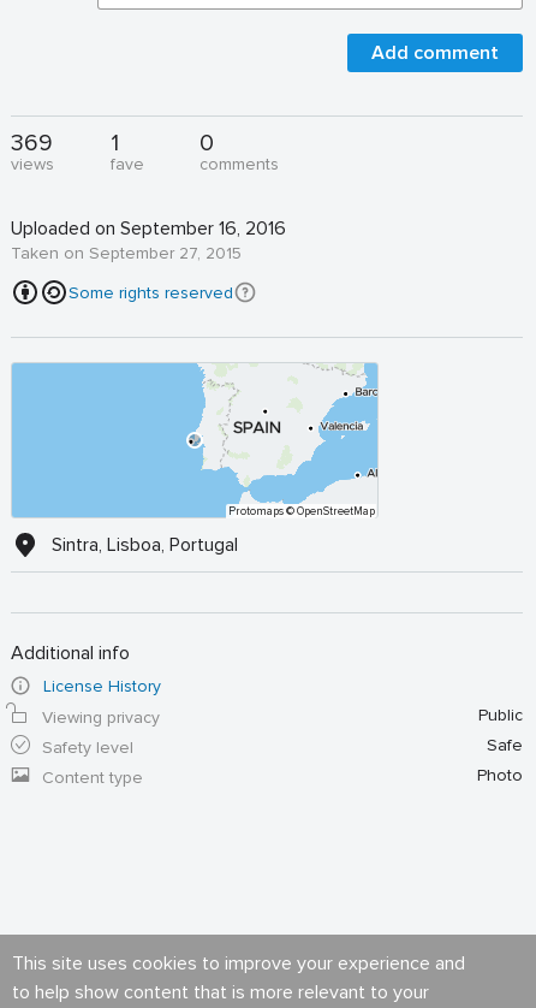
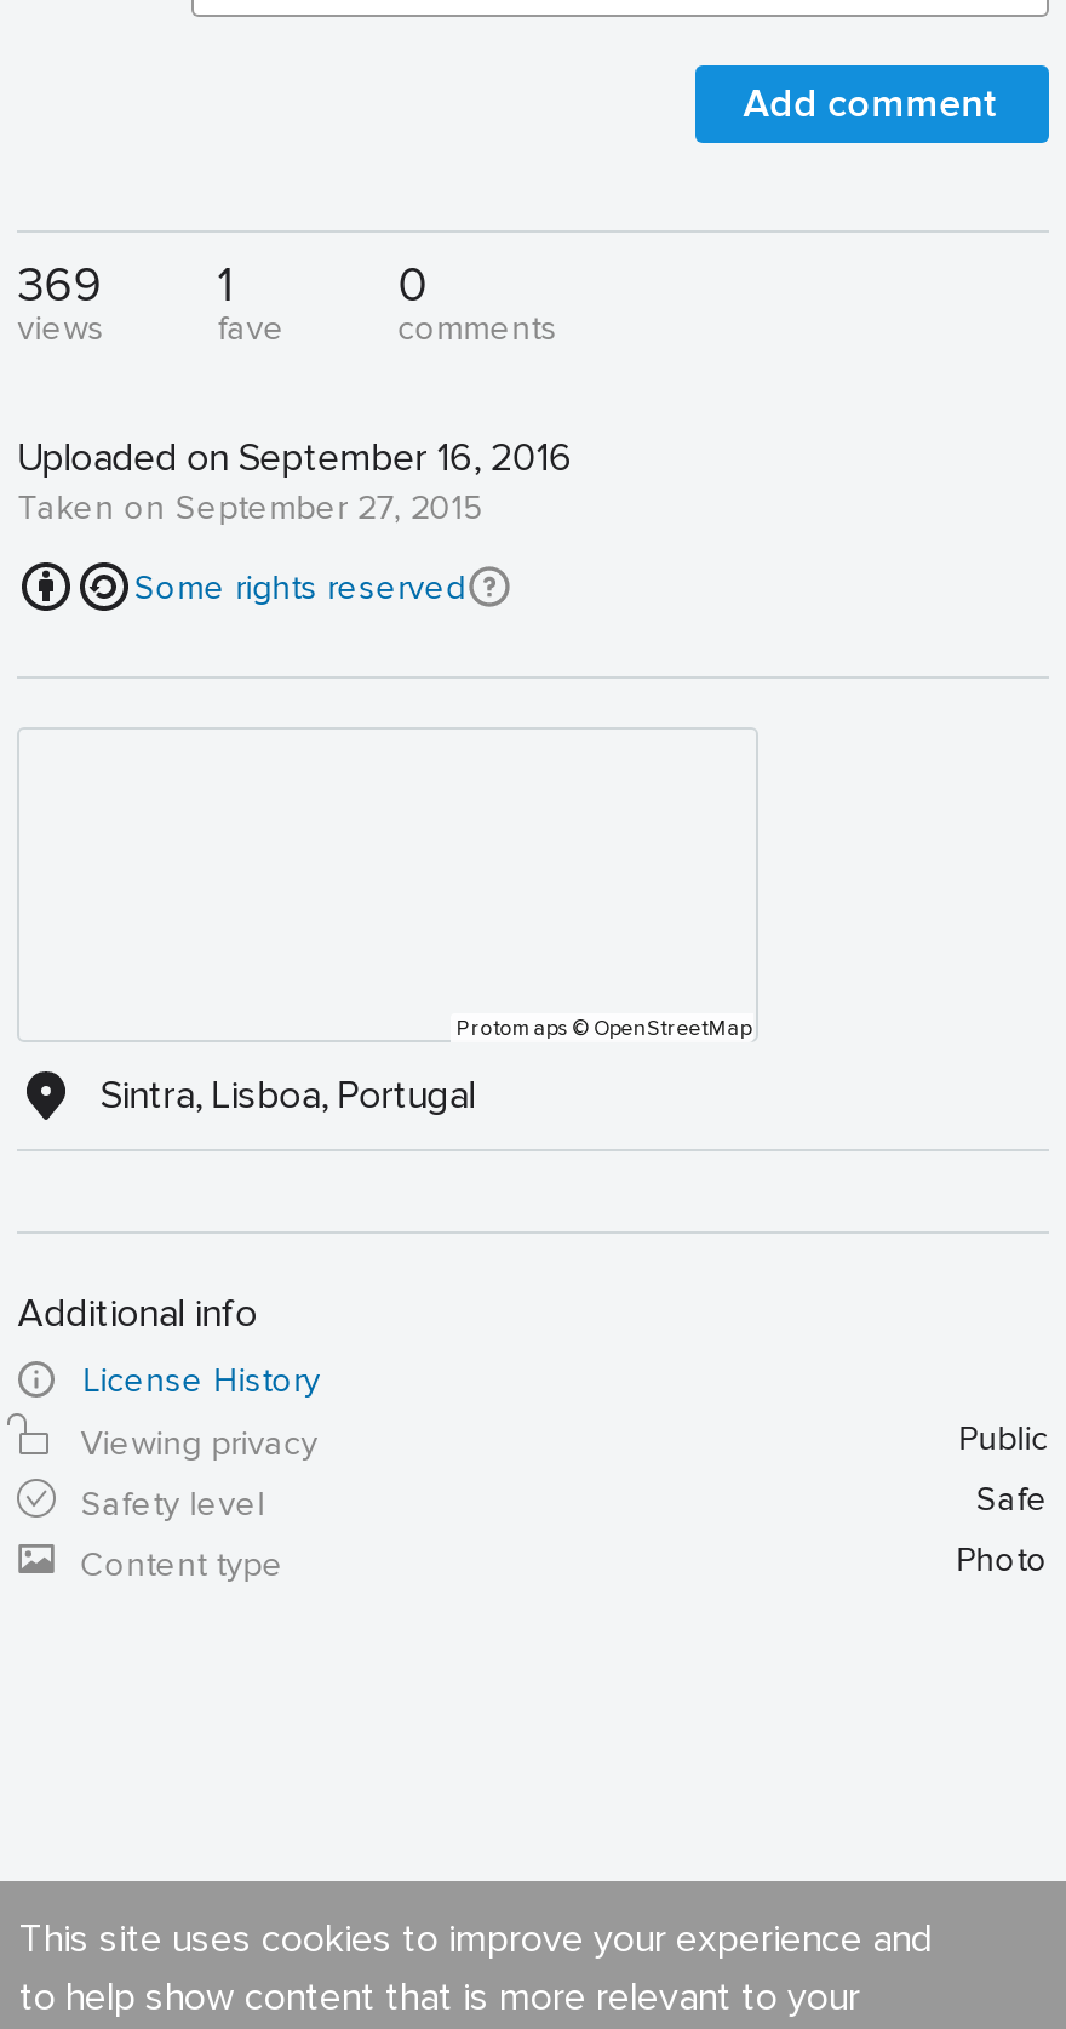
- [image]
